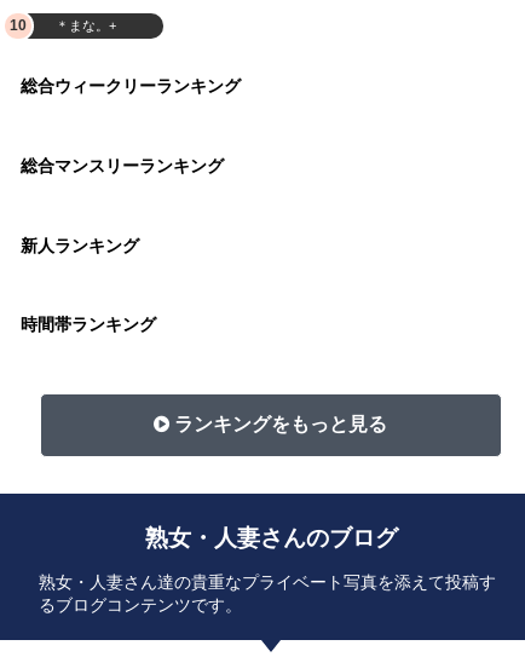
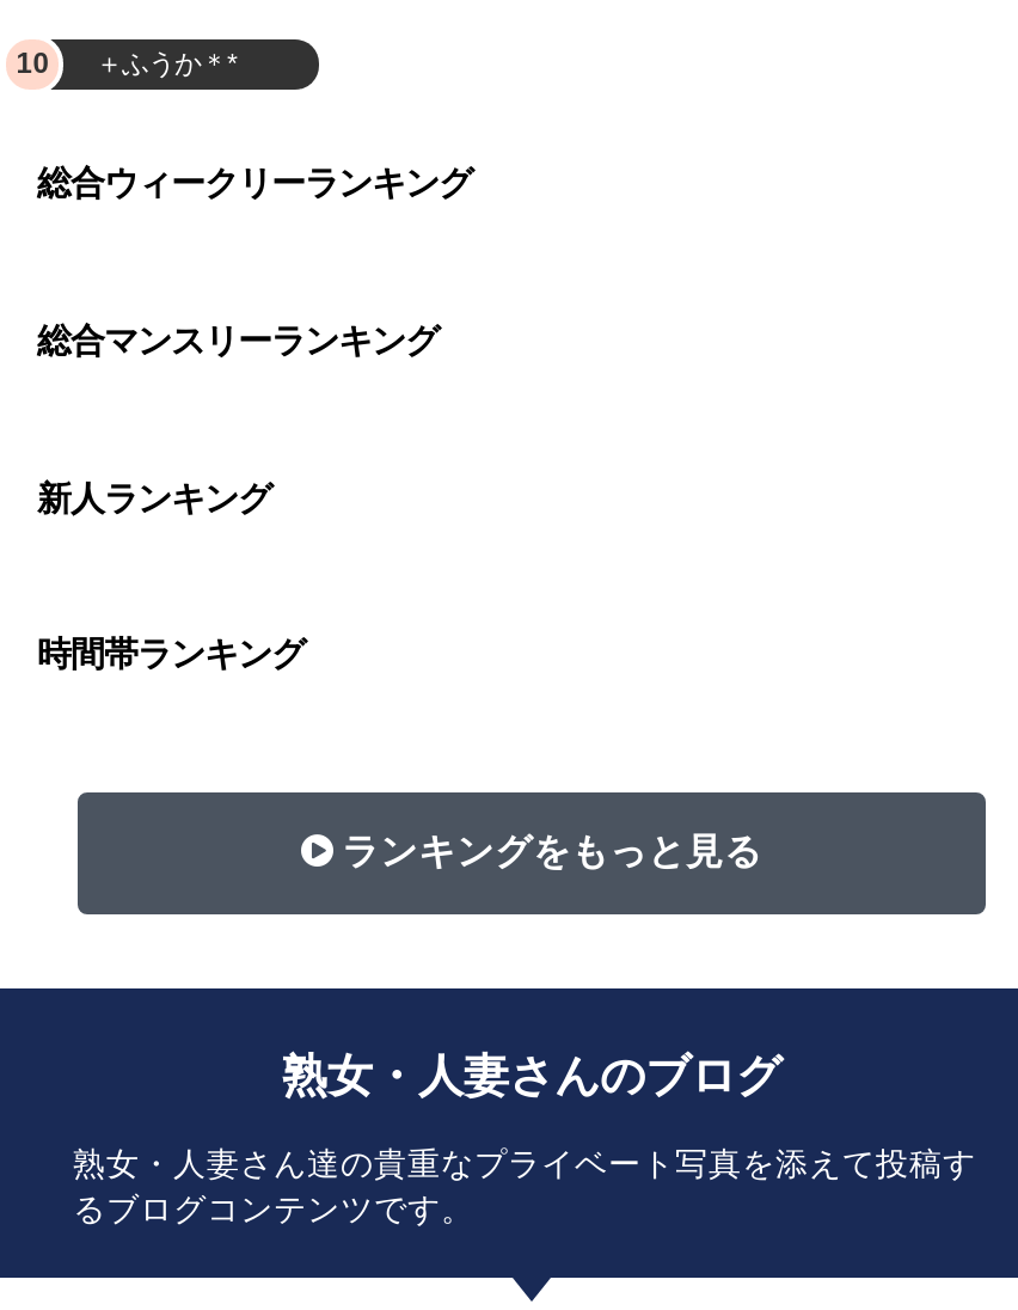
- ＊まな。+
+ ＋ふうか＊*
